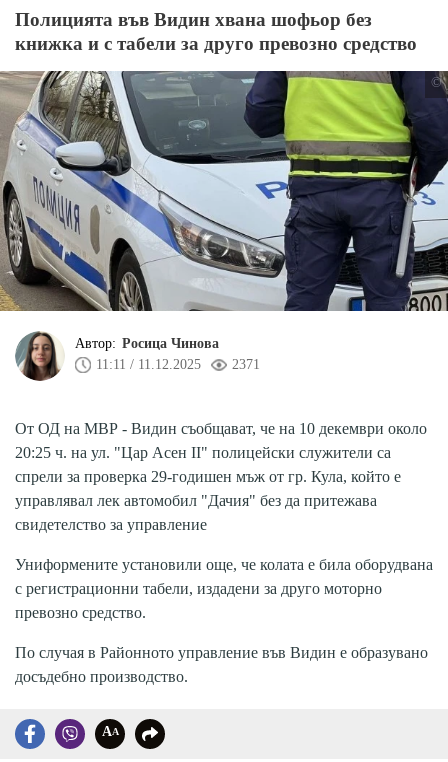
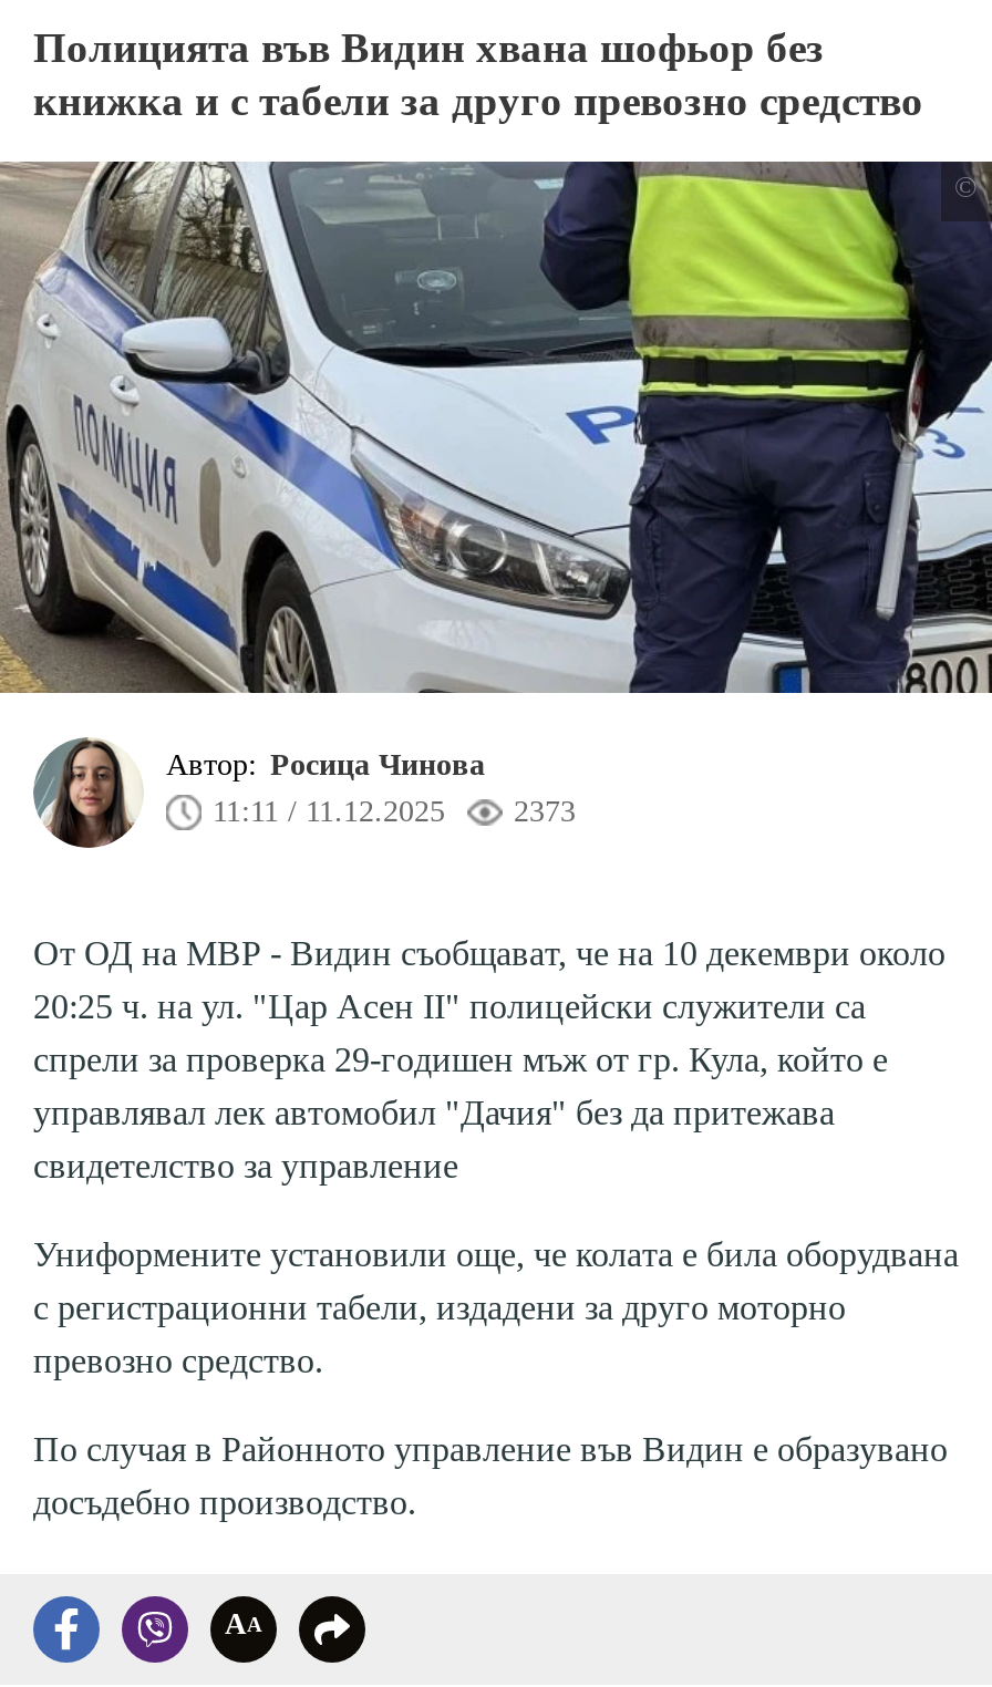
- 2371
+ 2373
